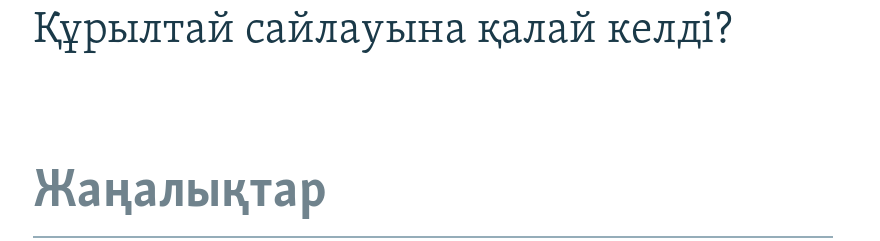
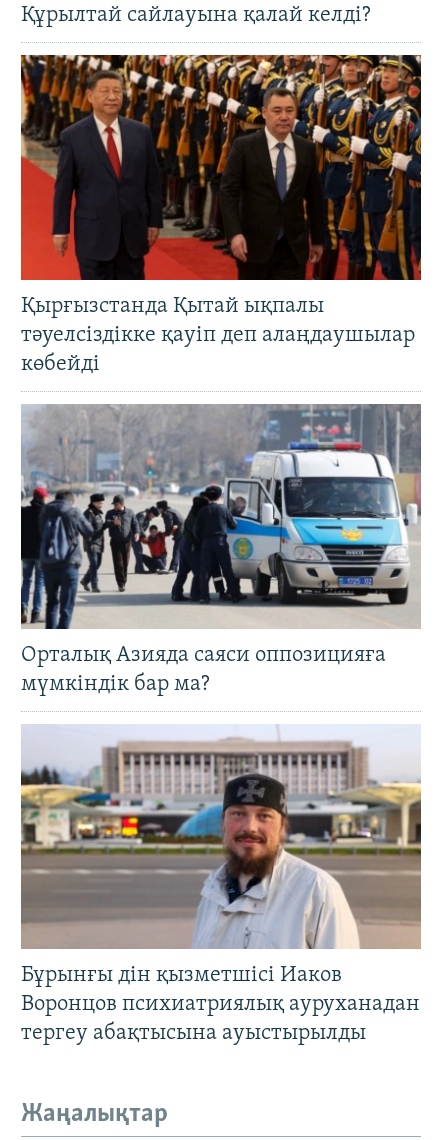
+ [image]
+ Қырғызстанда Қытай ықпалы
+ тәуелсіздікке қауіп деп алаңдаушылар
+ көбейді

+ [image]
+ Орталық Азияда саяси оппозицияға
+ мүмкіндік бар ма?

+ [image]
+ Бұрынғы дін қызметшісі Иаков
+ Воронцов психиатриялық ауруханадан
+ тергеу абақтысына ауыстырылды
